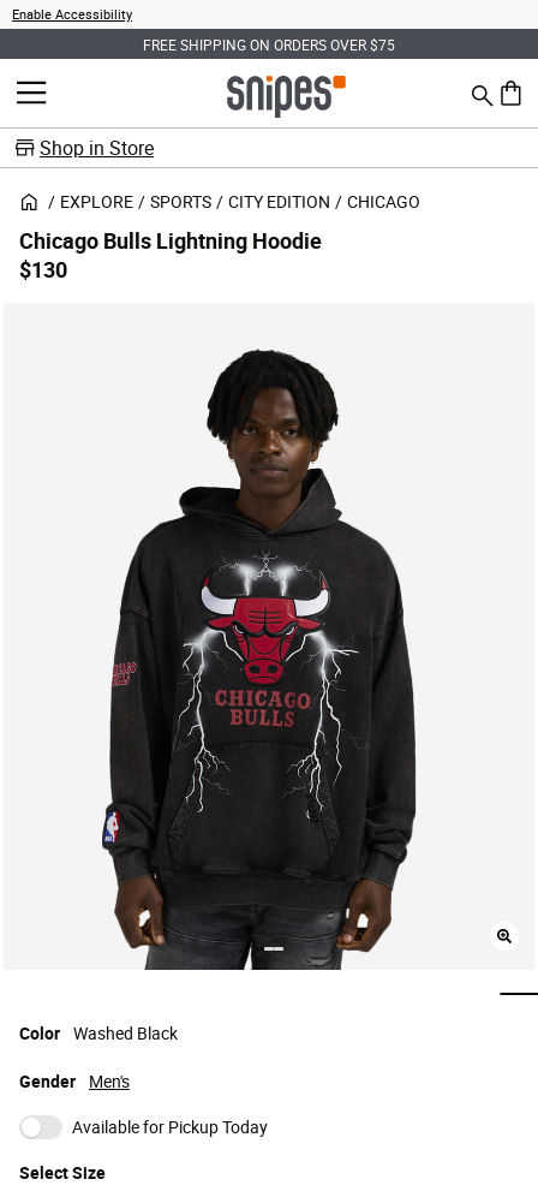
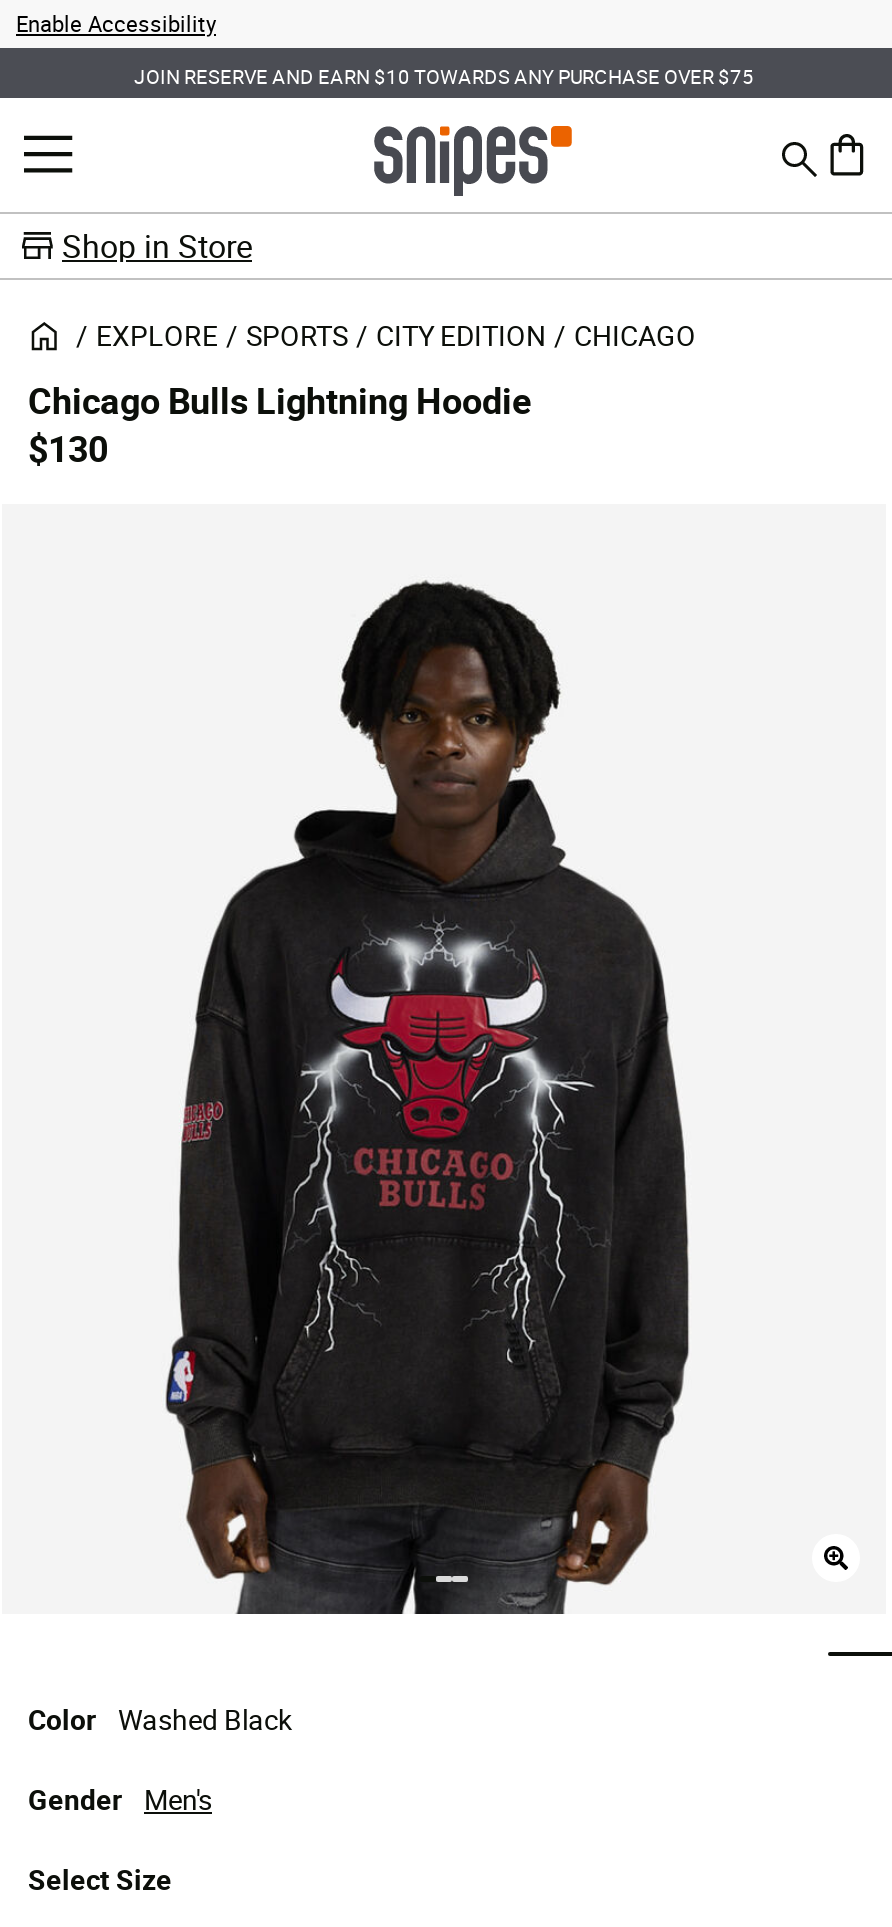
- FREE SHIPPING ON ORDERS OVER $75
+ JOIN RESERVE AND EARN $10 TOWARDS ANY PURCHASE OVER $75

- Available for Pickup Today
